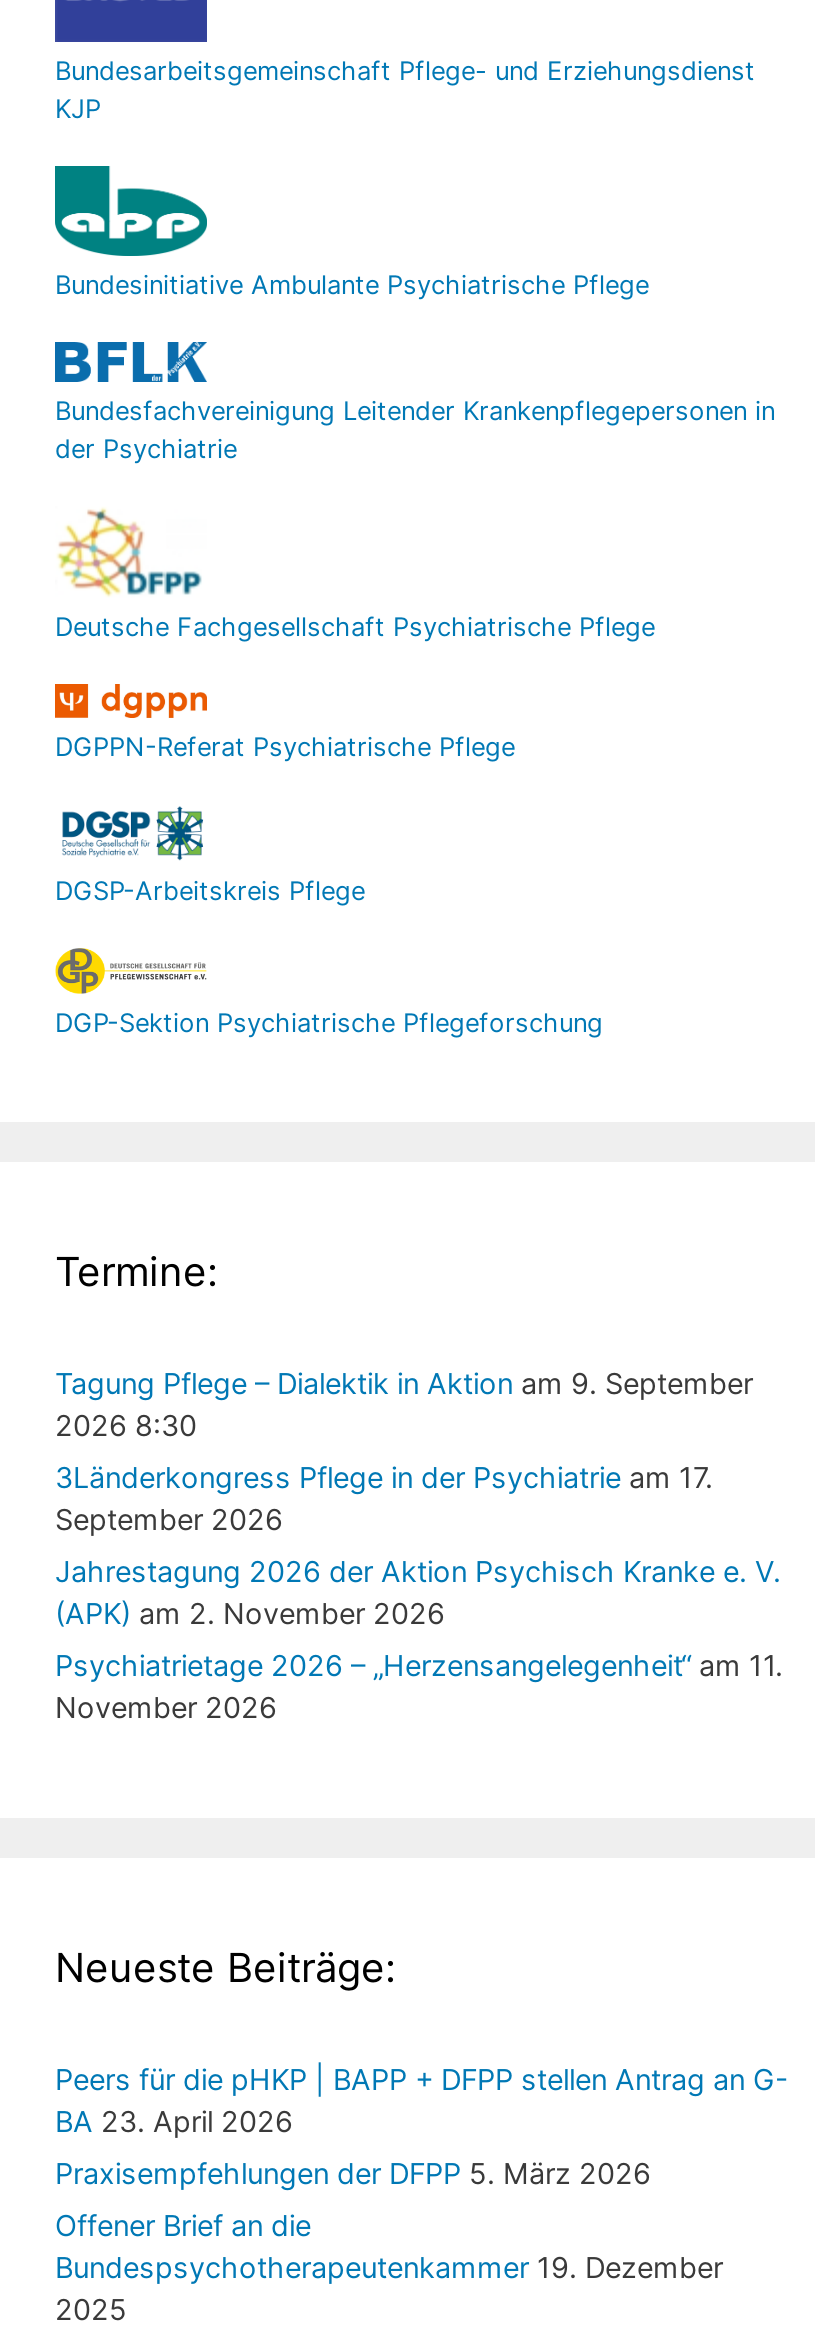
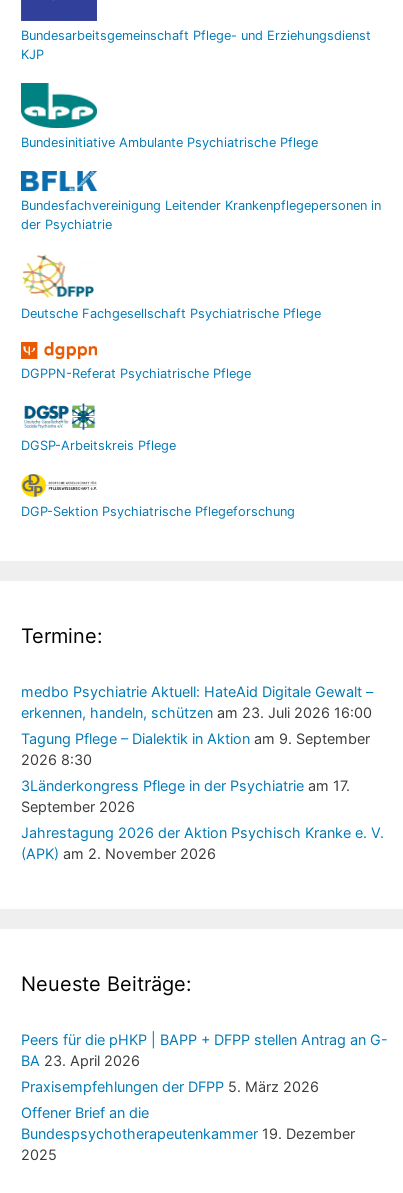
+ medbo Psychiatrie Aktuell: HateAid Digitale Gewalt –
+ erkennen, handeln, schützen am 23. Juli 2026 16:00

moved down: Tagung Pflege – Dialektik in Aktion am 9. September | 2026 8:30 | 3Länderkongress Pflege in der Psychiatrie am 17. | September 2026 | Jahrestagung 2026 der Aktion Psychisch Kranke e. V. | (APK) am 2. November 2026

- Psychiatrietage 2026 – „Herzensangelegenheit“am 11.
- November 2026
